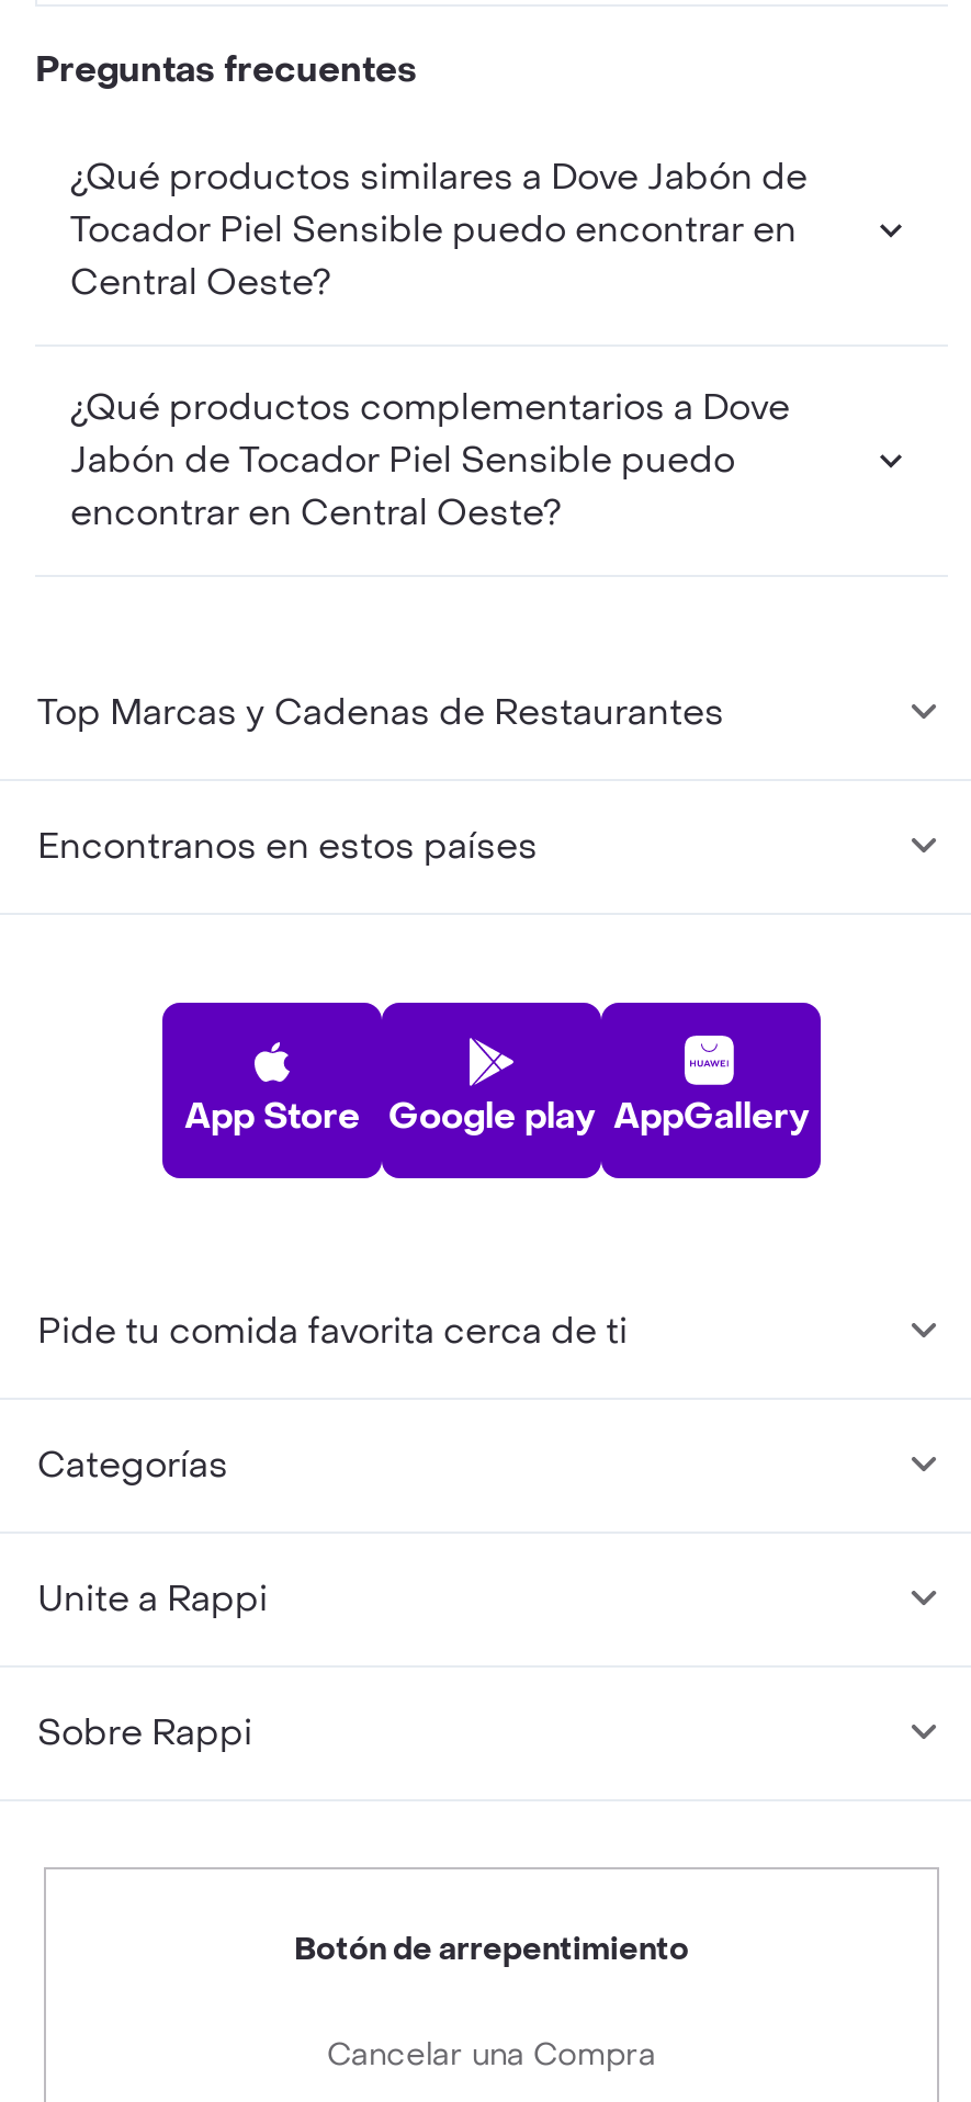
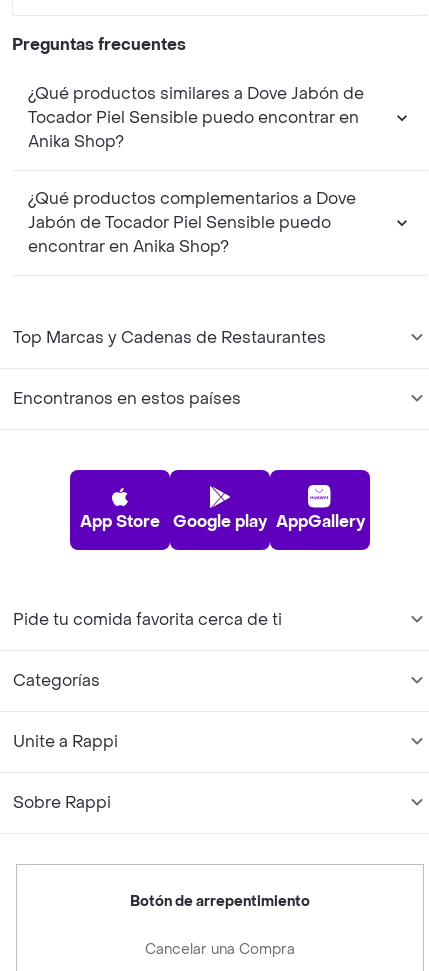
- Central Oeste?
+ Anika Shop?

- encontrar en Central Oeste?
+ encontrar en Anika Shop?
